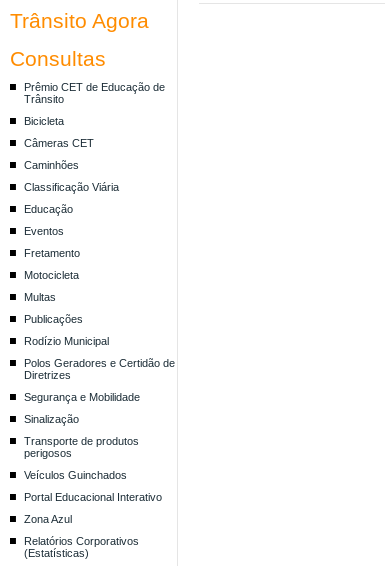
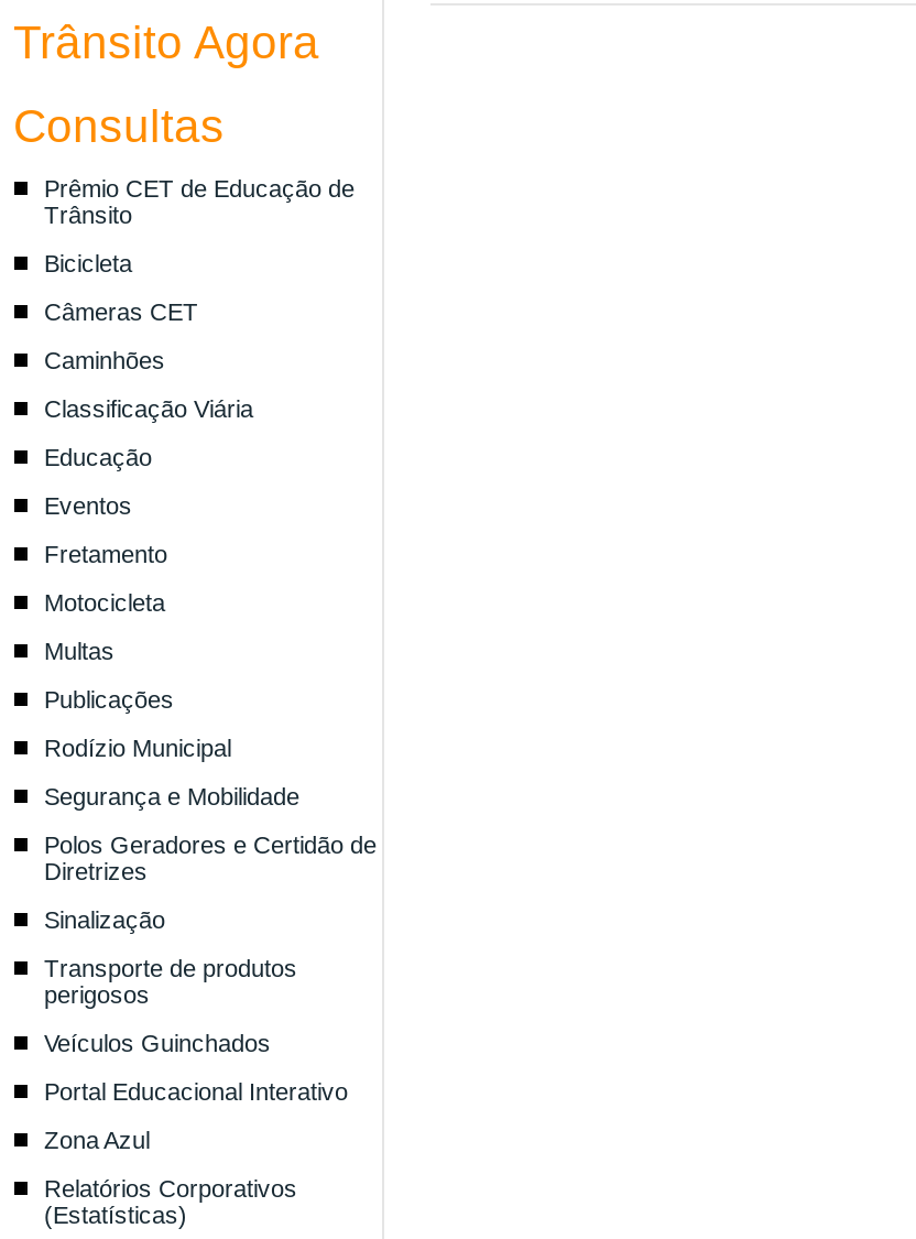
moved down: Polos Geradores e Certidão de | Diretrizes

moved up: Segurança e Mobilidade
